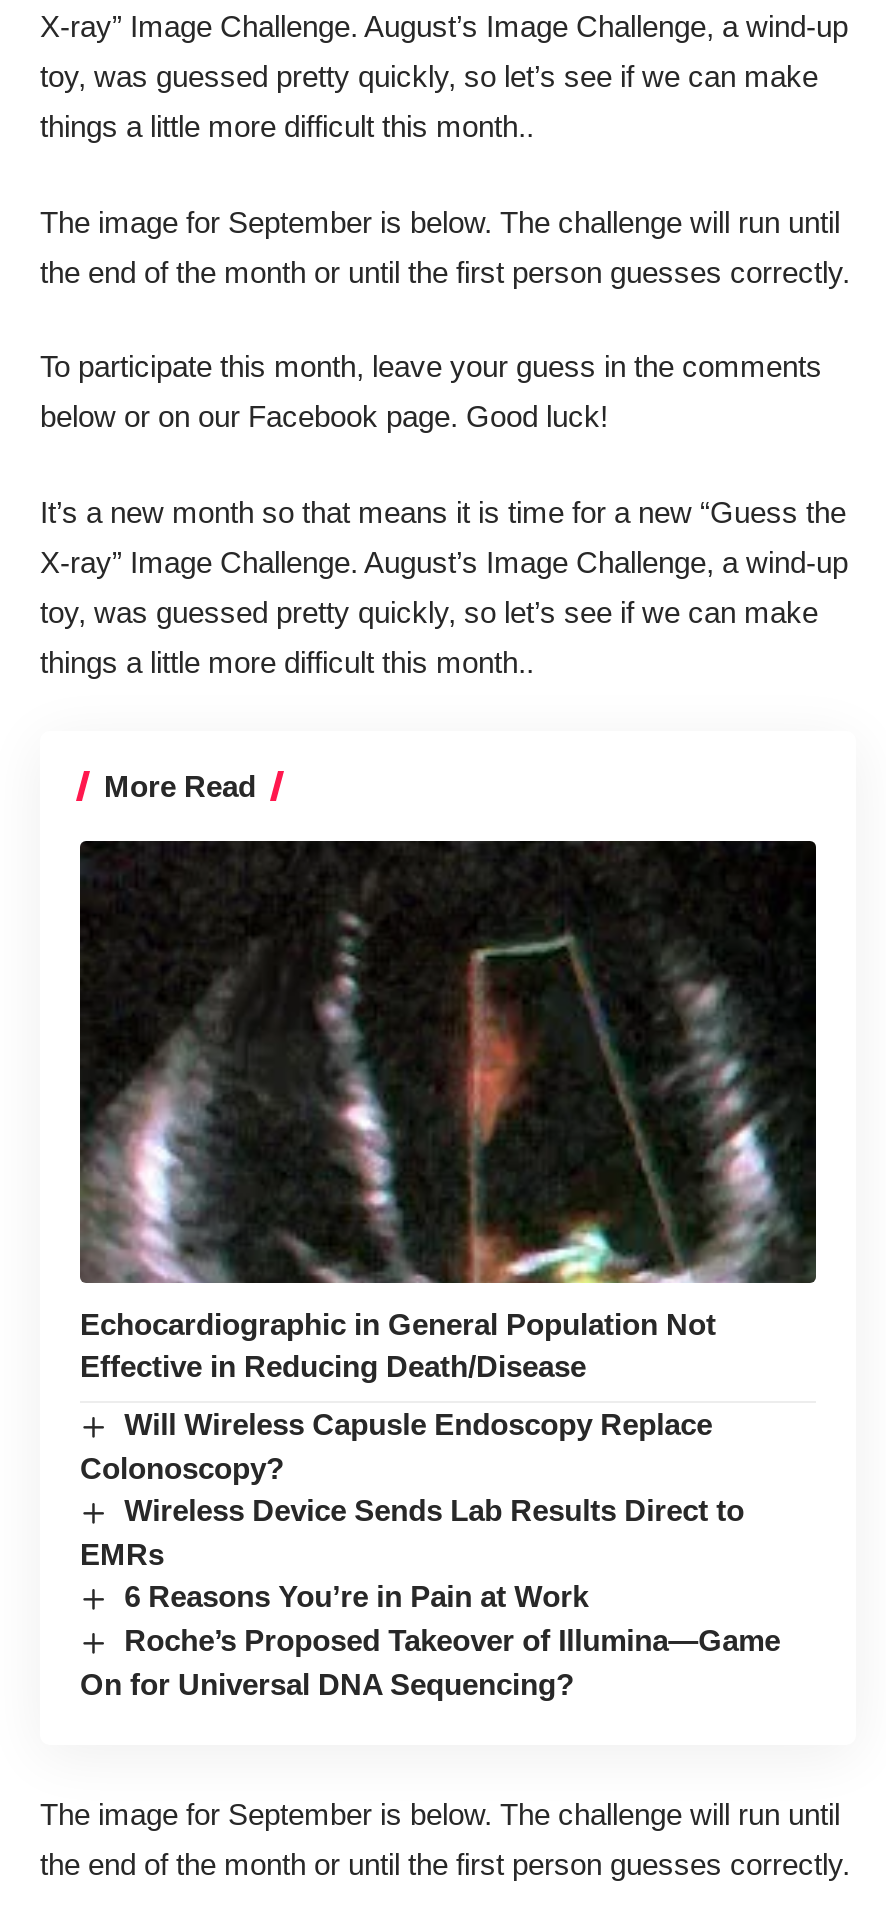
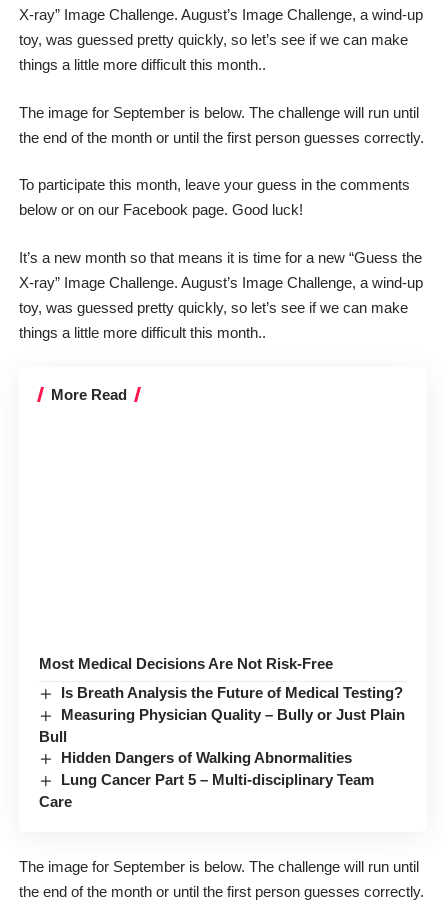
- [image]

- Echocardiographic in General Population Not
- Effective in Reducing Death/Disease
+ Most Medical Decisions Are Not Risk-Free

- Will Wireless Capusle Endoscopy Replace
- Colonoscopy?
- Wireless Device Sends Lab Results Direct to
- EMRs
- 6 Reasons You’re in Pain at Work
- Roche’s Proposed Takeover of Illumina—Game
- On for Universal DNA Sequencing?
+ Is Breath Analysis the Future of Medical Testing?
+ Measuring Physician Quality – Bully or Just Plain
+ Bull
+ Hidden Dangers of Walking Abnormalities
+ Lung Cancer Part 5 – Multi-disciplinary Team
+ Care
